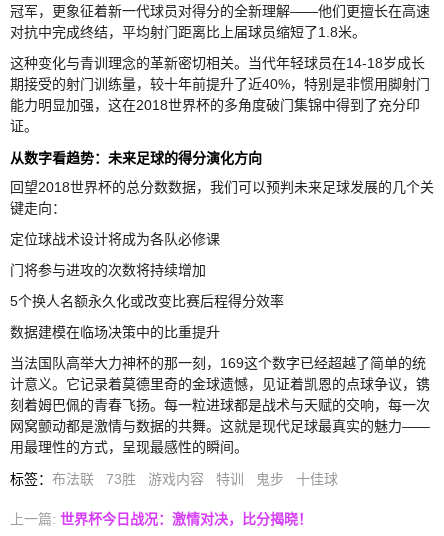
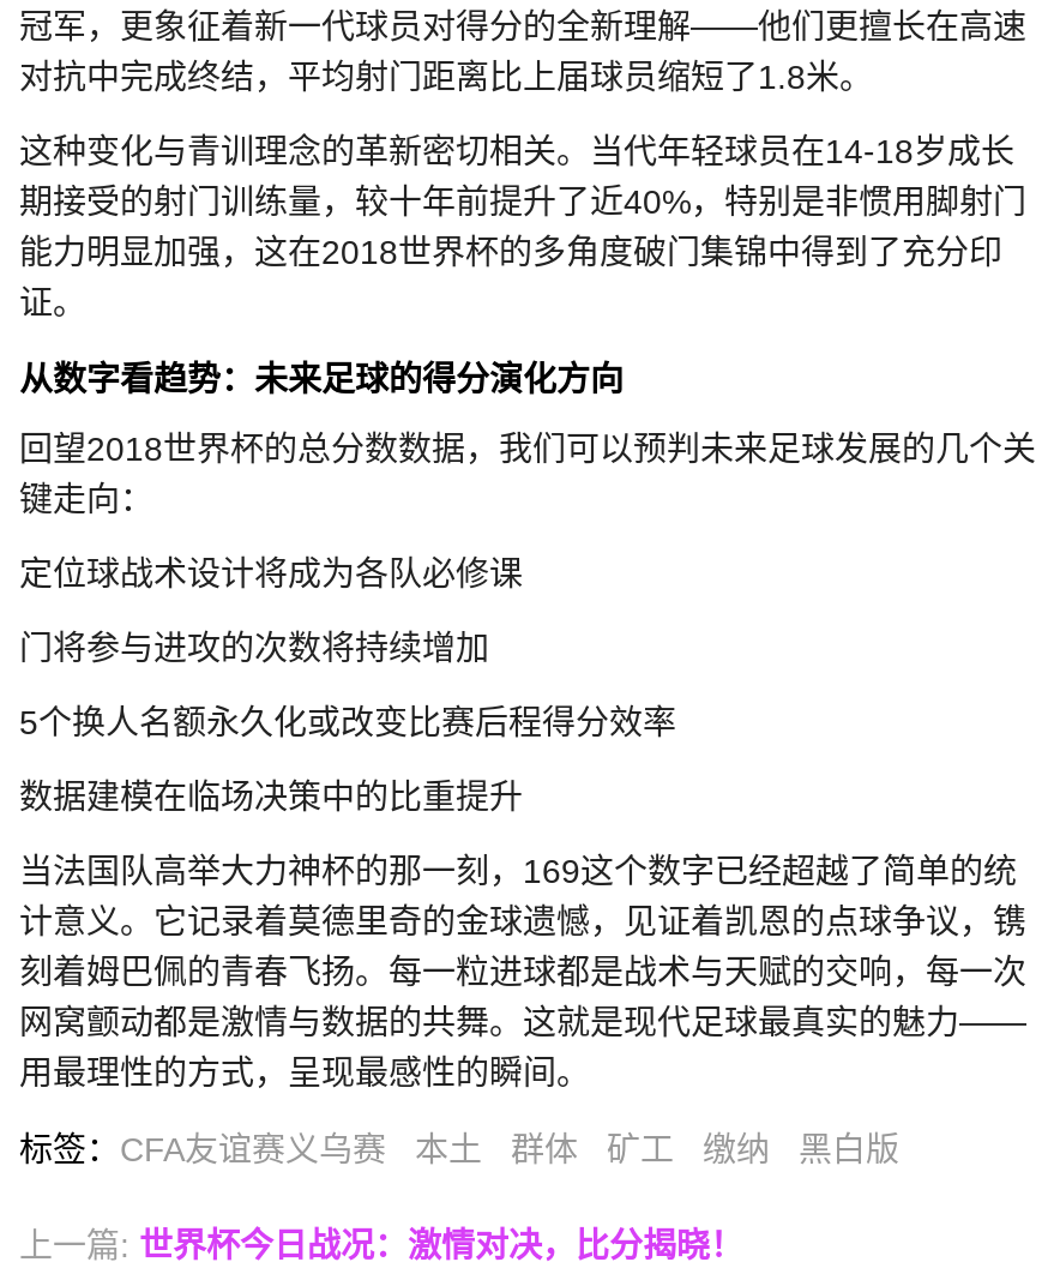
- 标签：布法联
- 73胜
- 游戏内容
- 特训
- 鬼步
- 十佳球
+ 标签：CFA友谊赛义乌赛
+ 本土
+ 群体
+ 矿工
+ 缴纳
+ 黑白版
